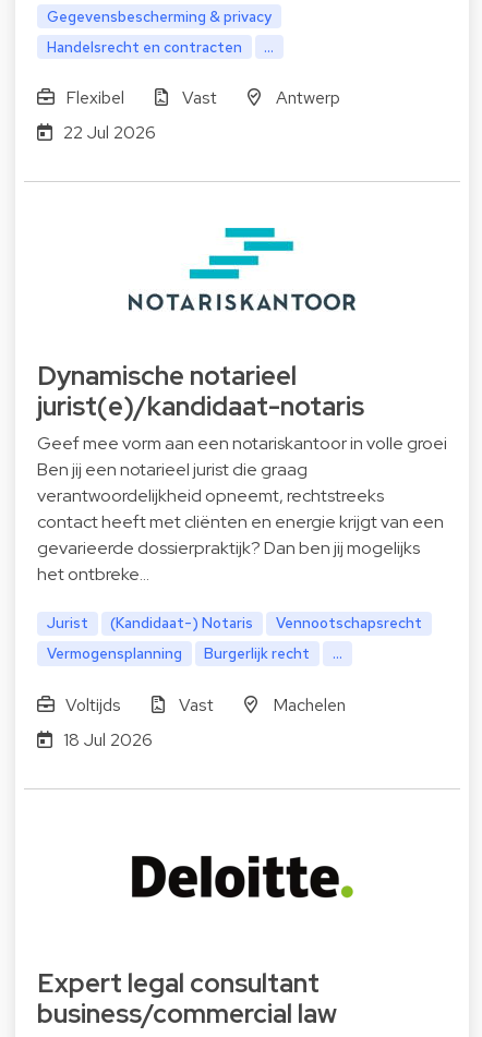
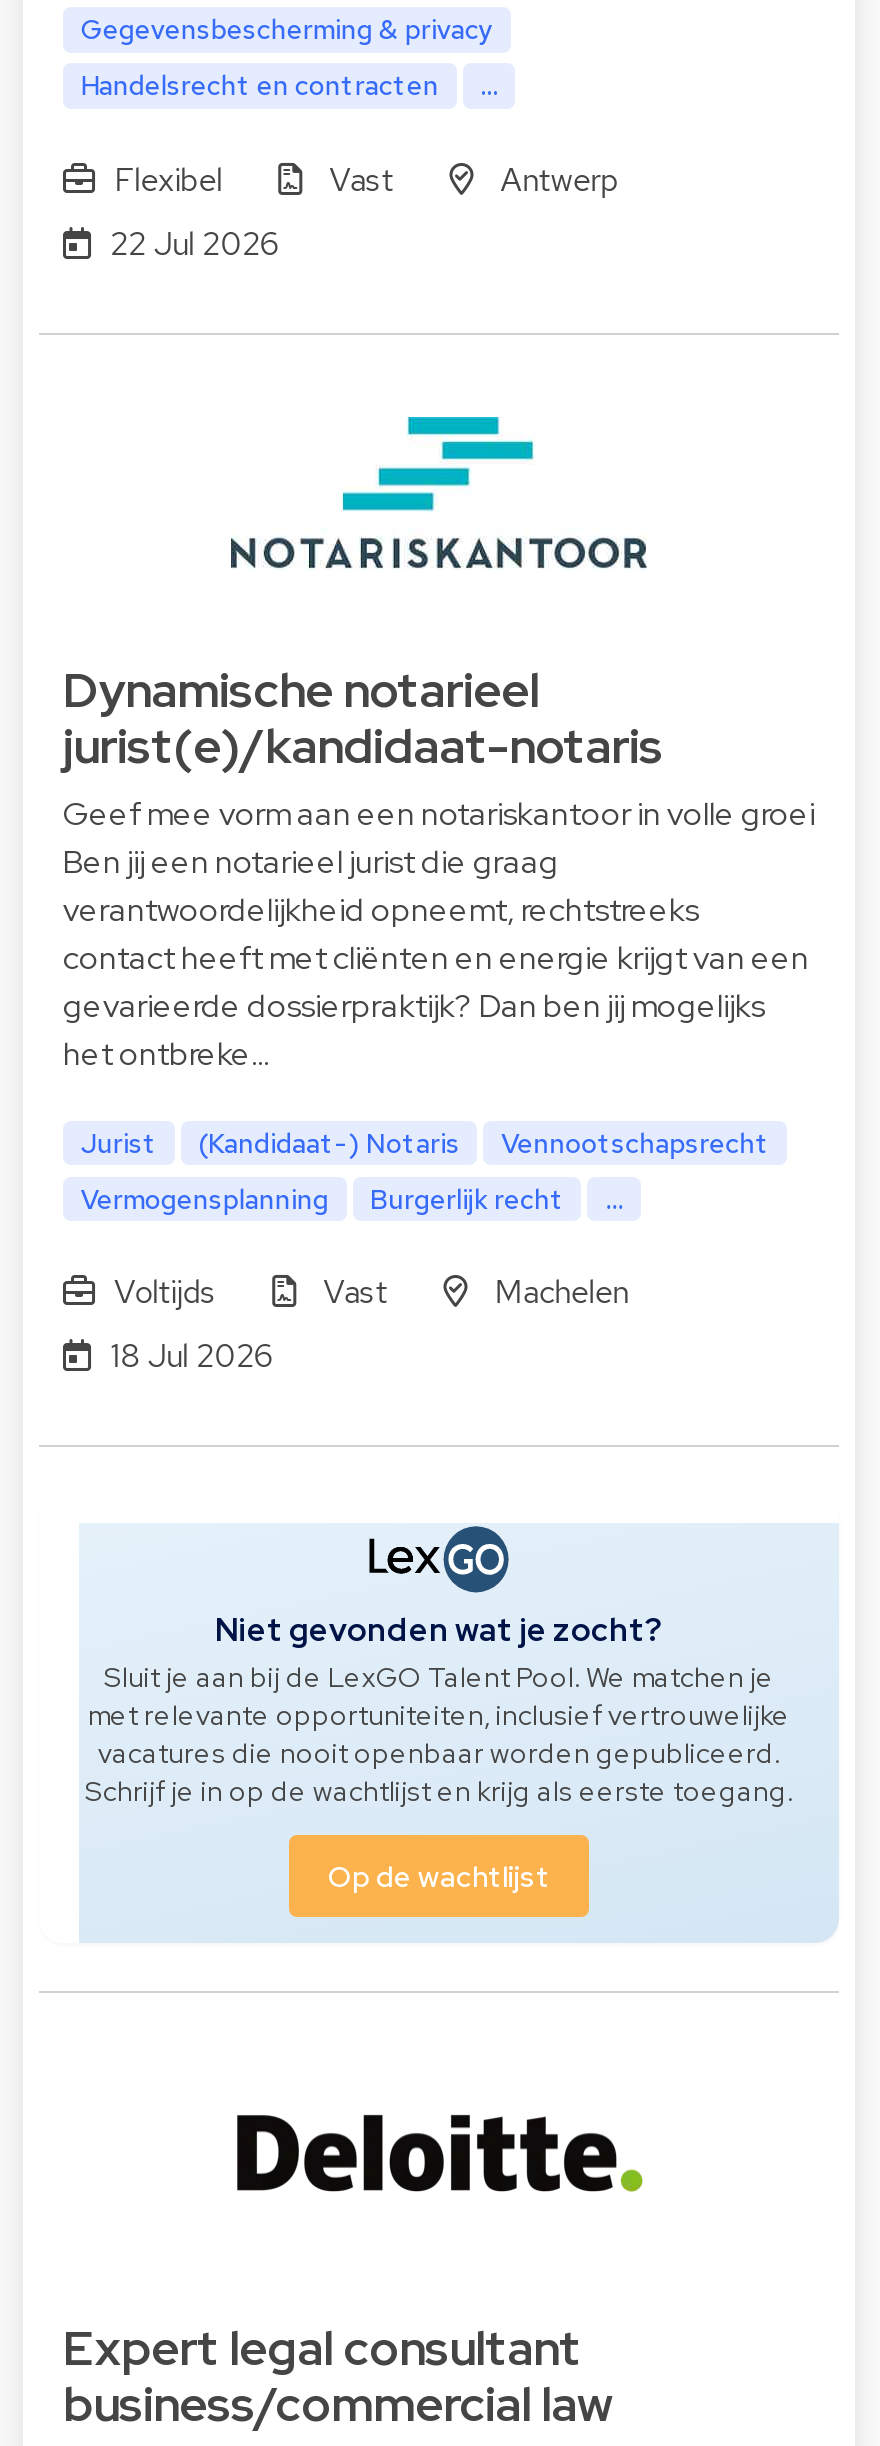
+ [image]
+ Niet gevonden wat je zocht?
+ Sluit je aan bij de LexGO Talent Pool. We matchen je
+ met relevante opportuniteiten, inclusief vertrouwelijke
+ vacatures die nooit openbaar worden gepubliceerd.
+ Schrijf je in op de wachtlijst en krijg als eerste toegang.
+ Op de wachtlijst
